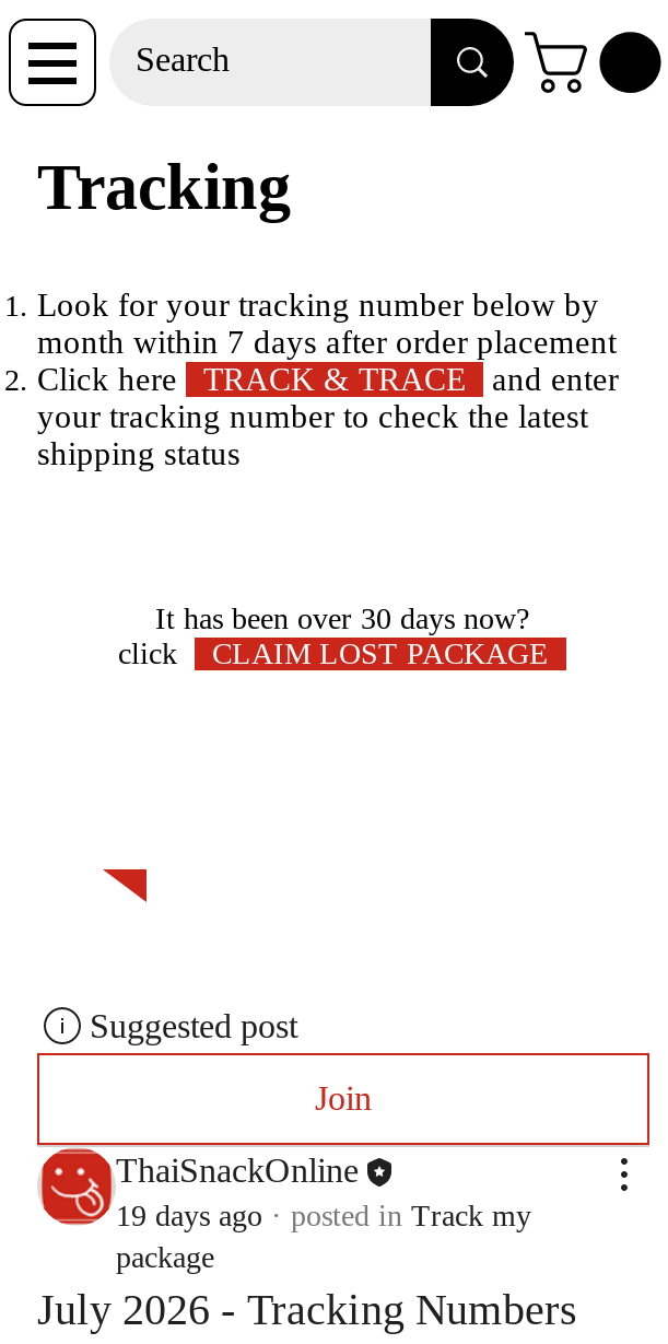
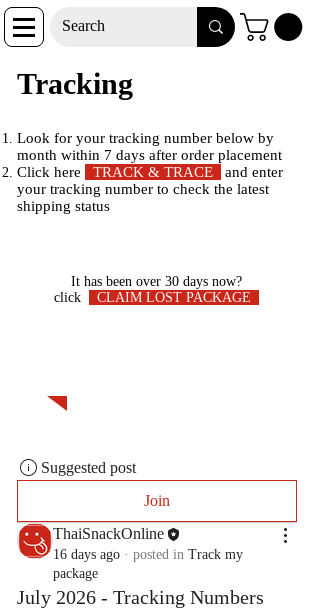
- 19 days ago · posted in Track my
+ 16 days ago · posted in Track my
